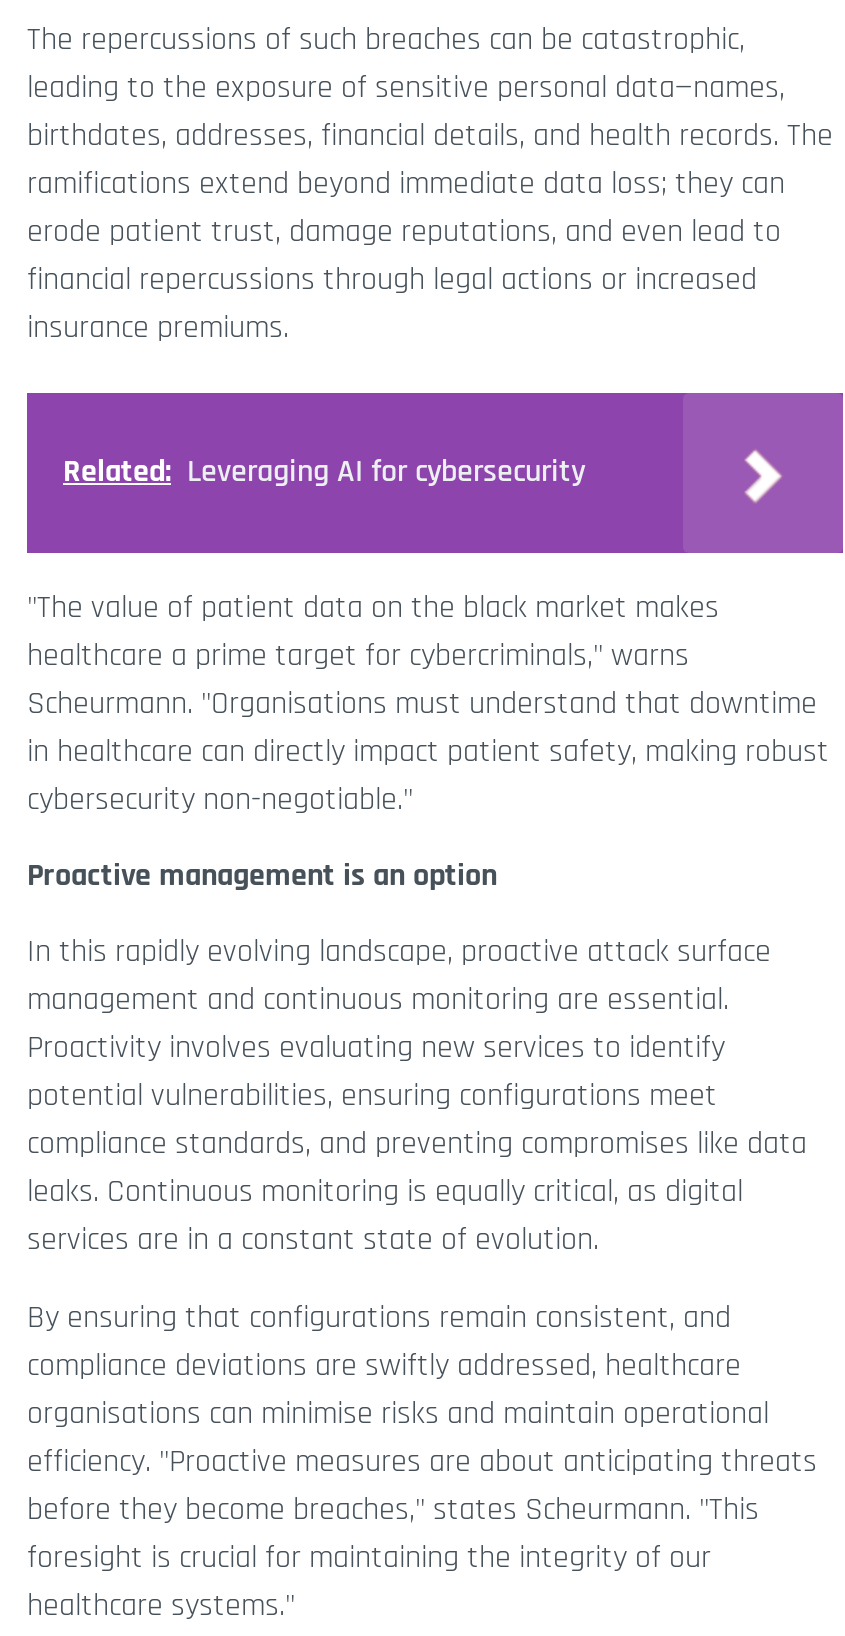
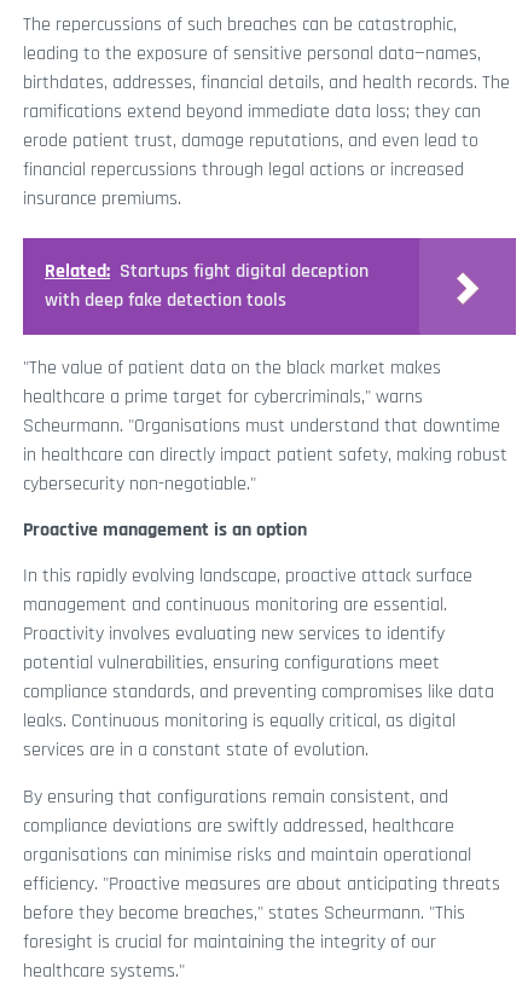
- Related: Leveraging AI for cybersecurity
+ Related: Startups fight digital deception
+ with deep fake detection tools
